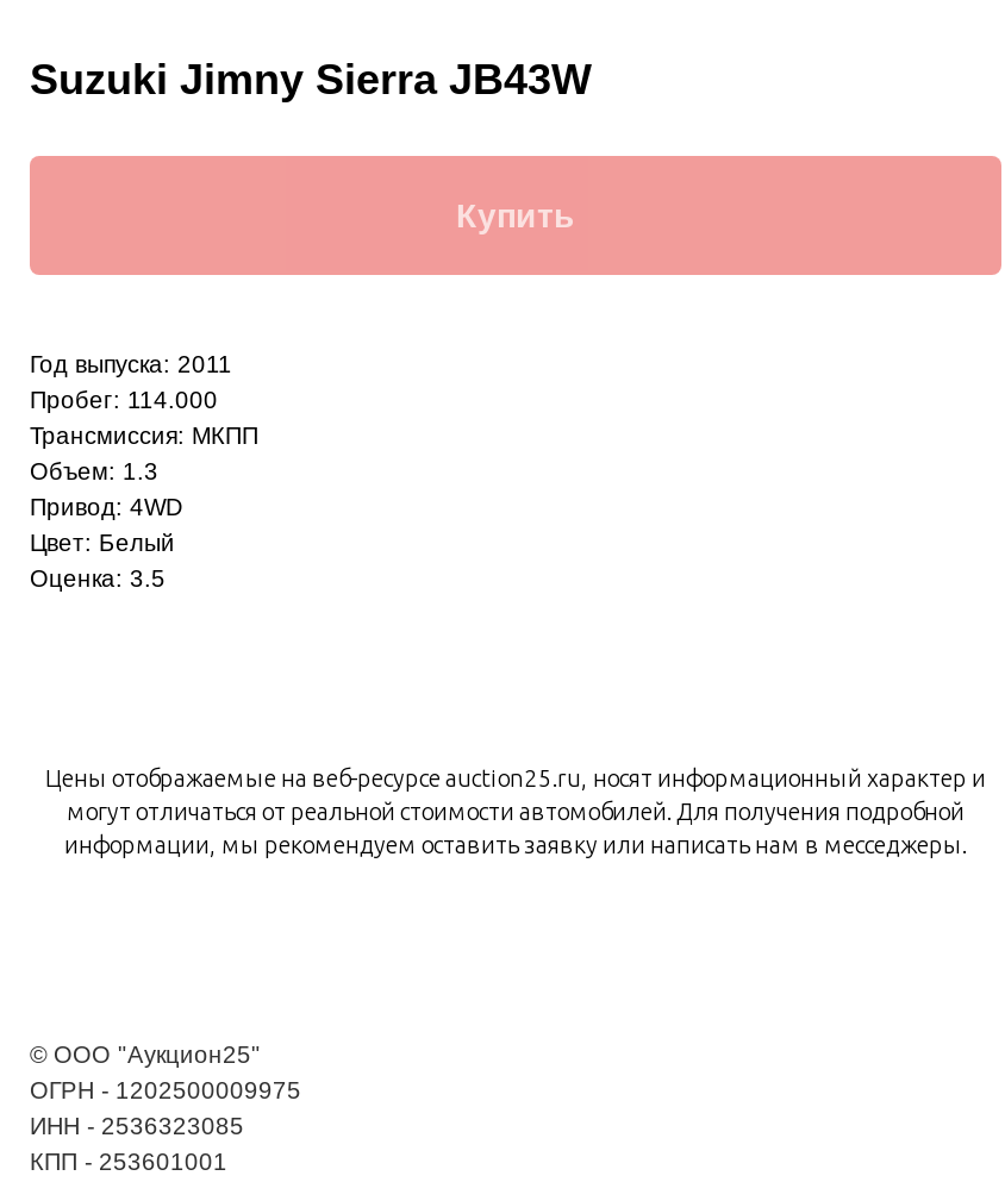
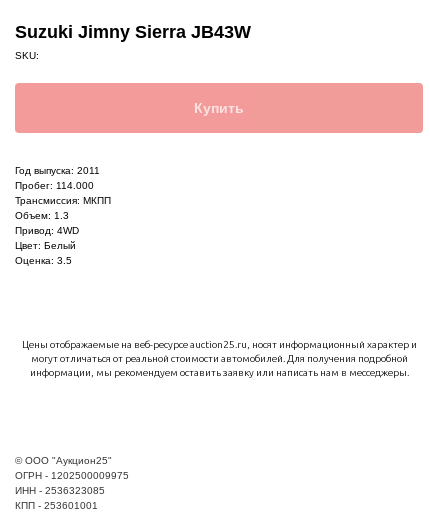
+ SKU:
